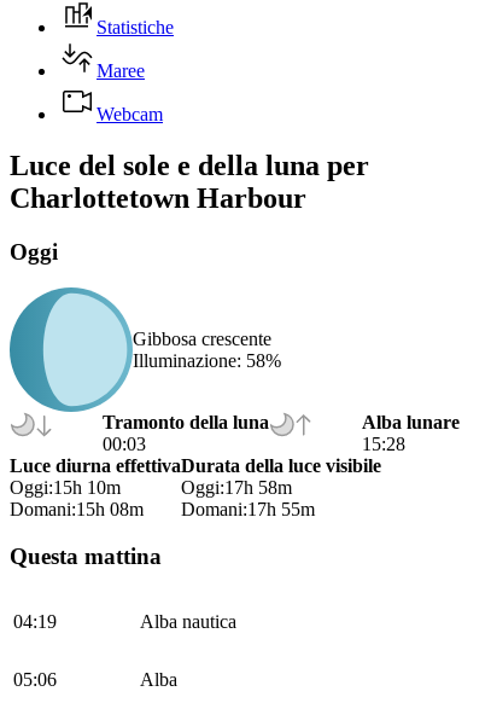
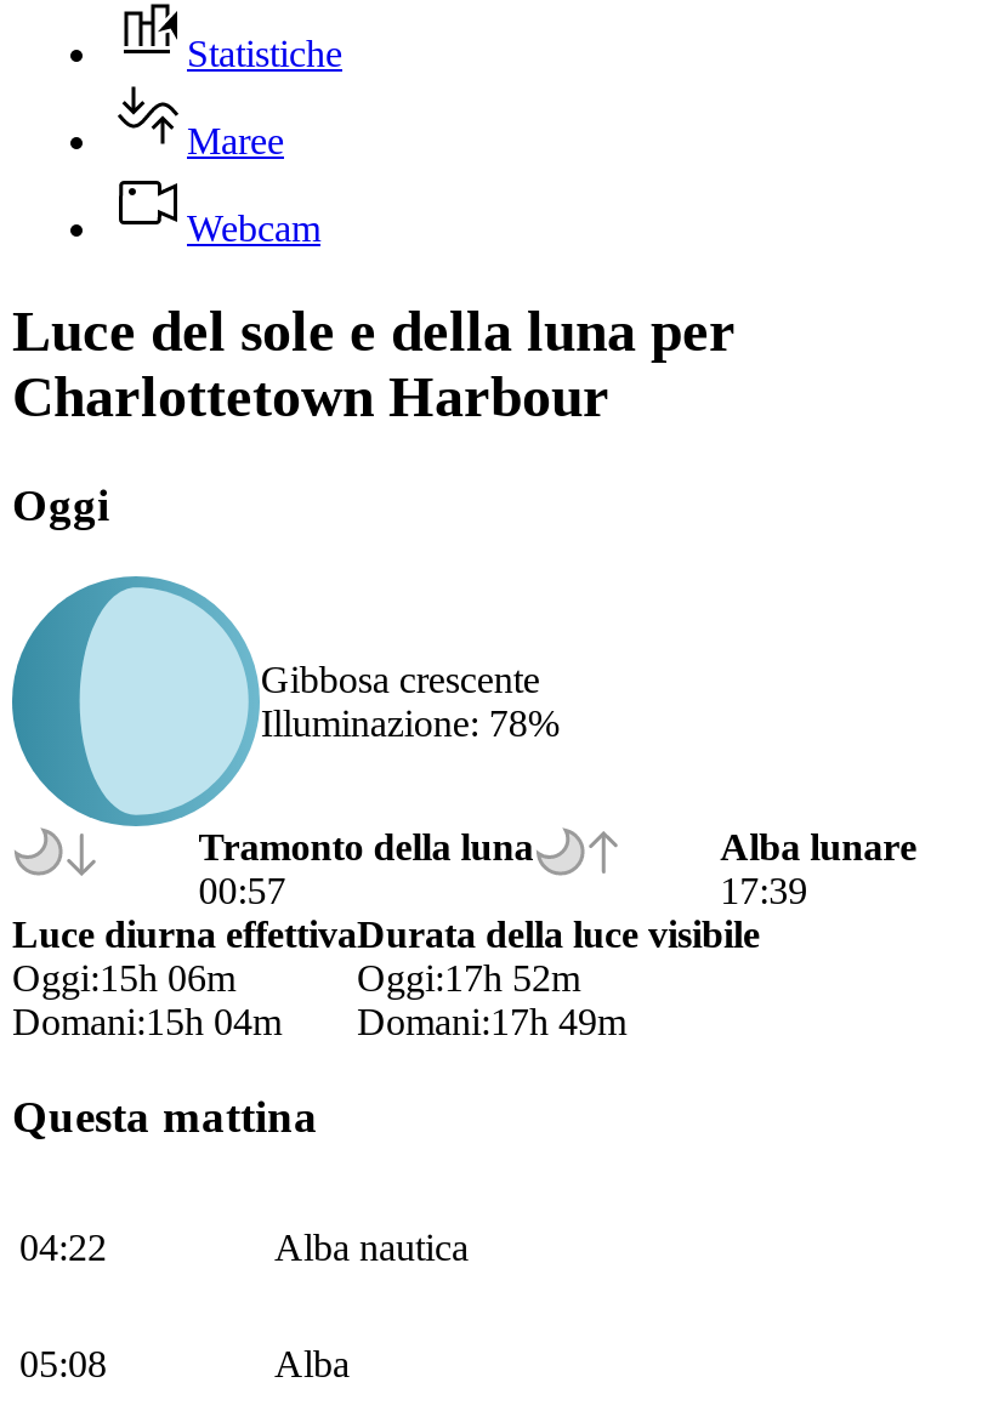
- Illuminazione: 58%
+ Illuminazione: 78%

- 00:03
+ 00:57

- 15:28
+ 17:39

- Oggi:15h 10m
+ Oggi:15h 06m

- Oggi:17h 58m
+ Oggi:17h 52m

- Domani:15h 08m
+ Domani:15h 04m

- Domani:17h 55m
+ Domani:17h 49m

- 04:19
+ 04:22

- 05:06
+ 05:08
